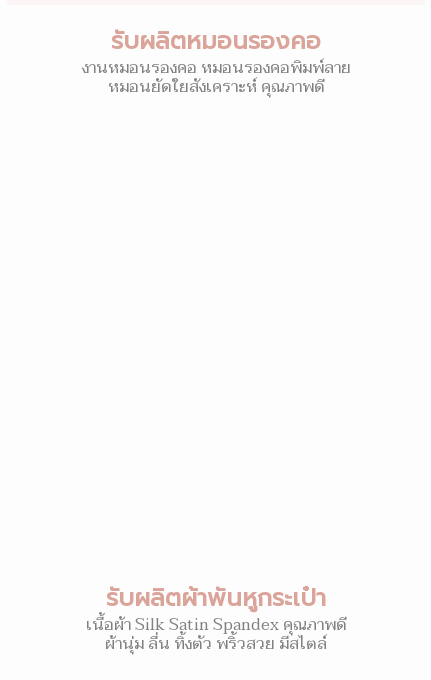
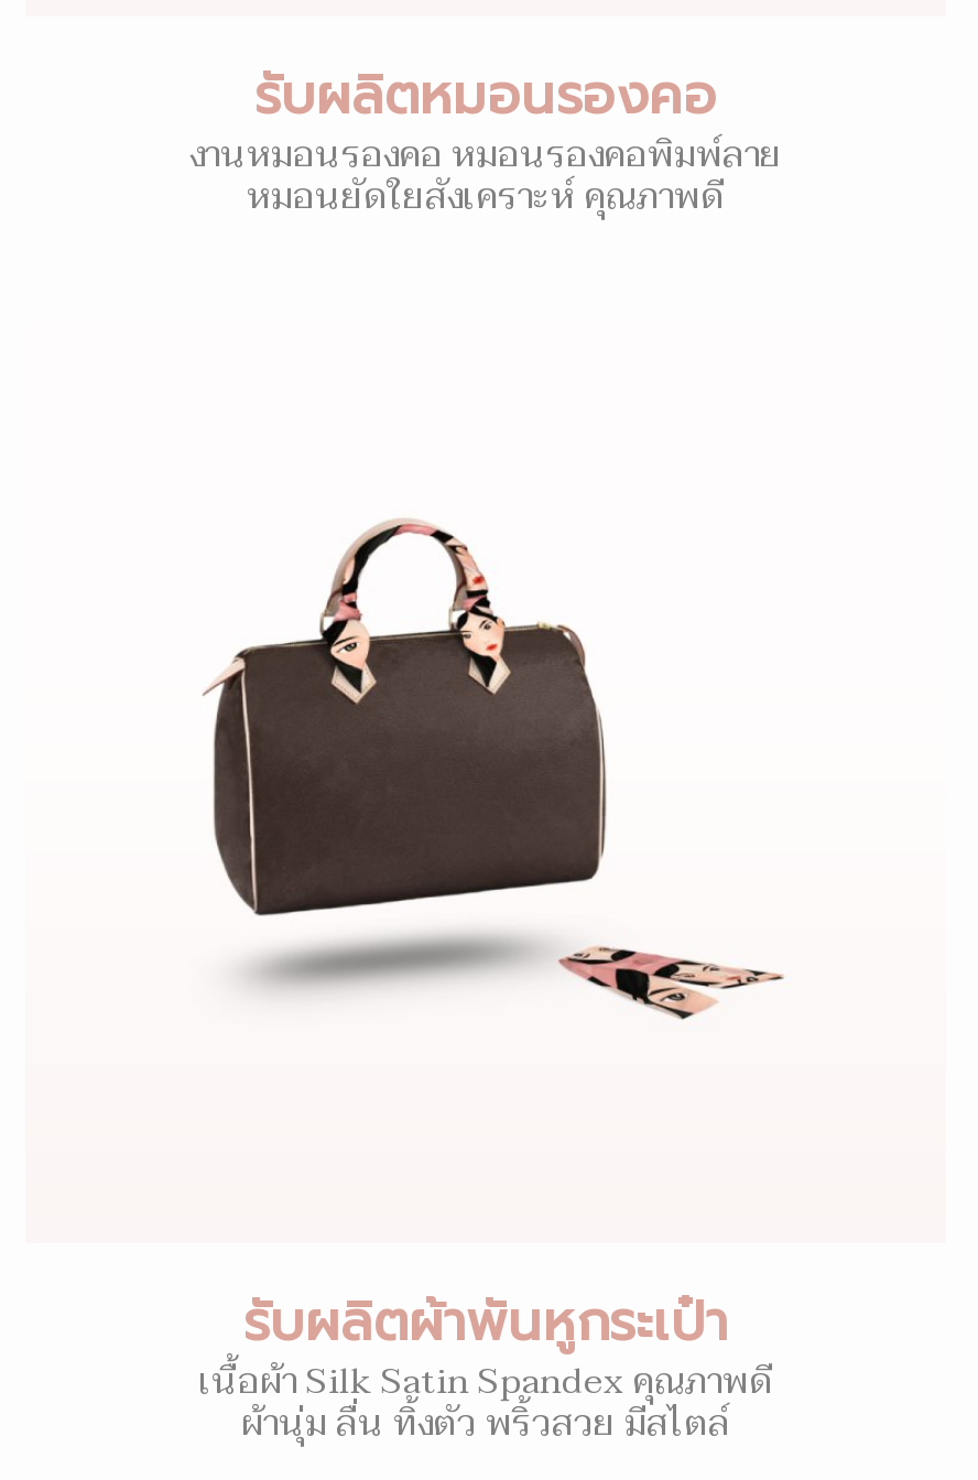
+ [image]
